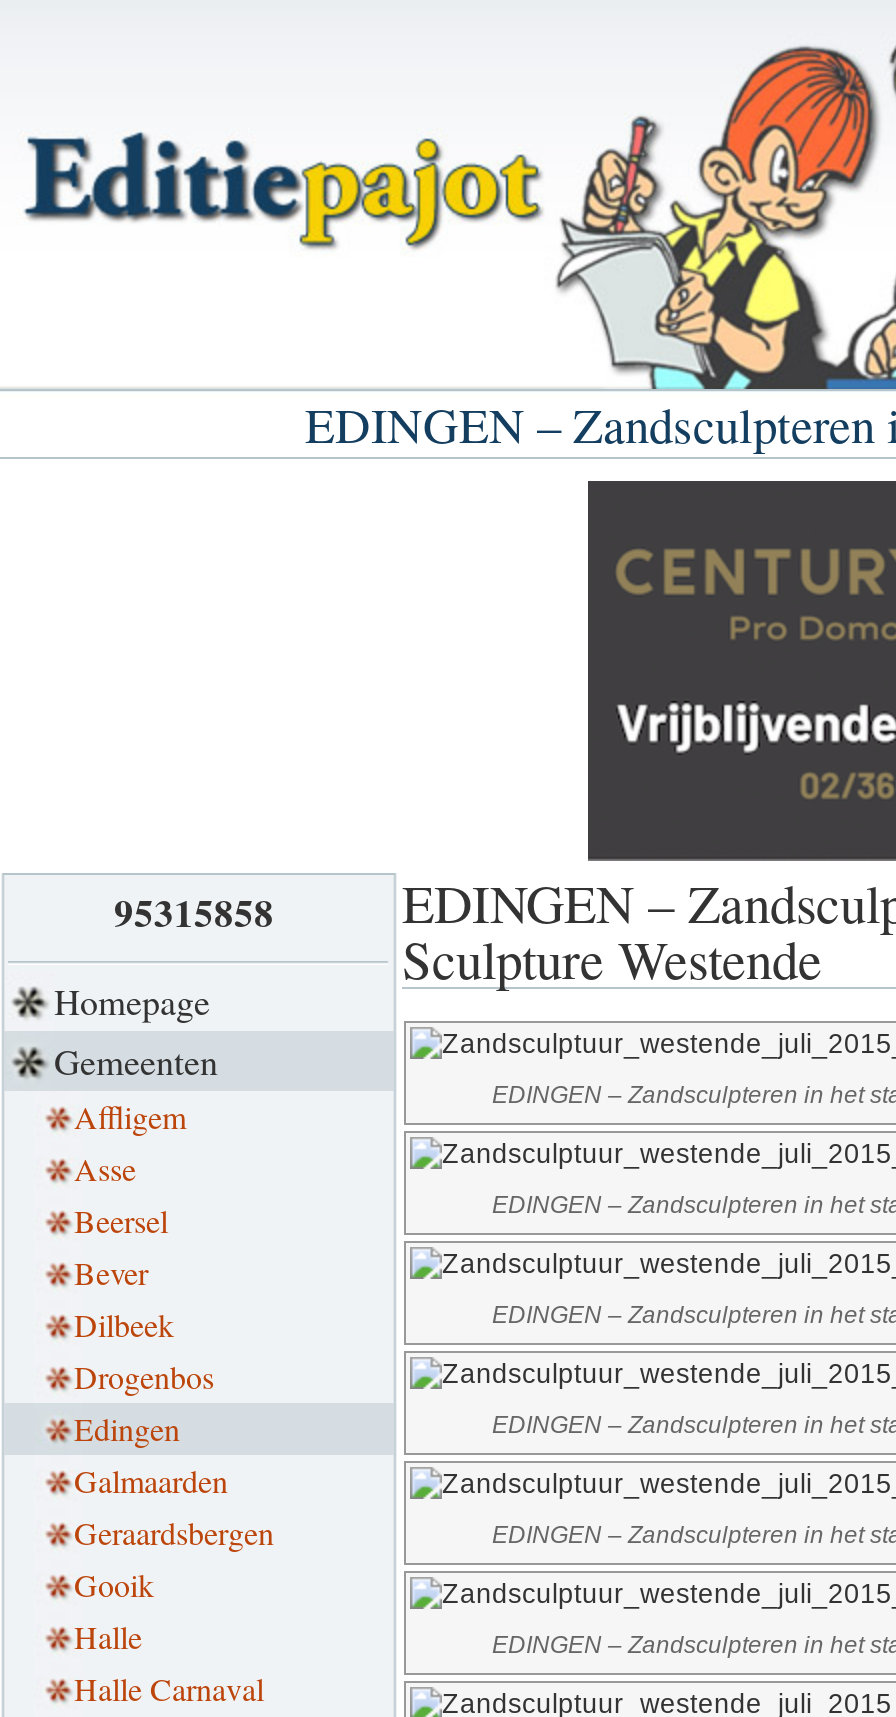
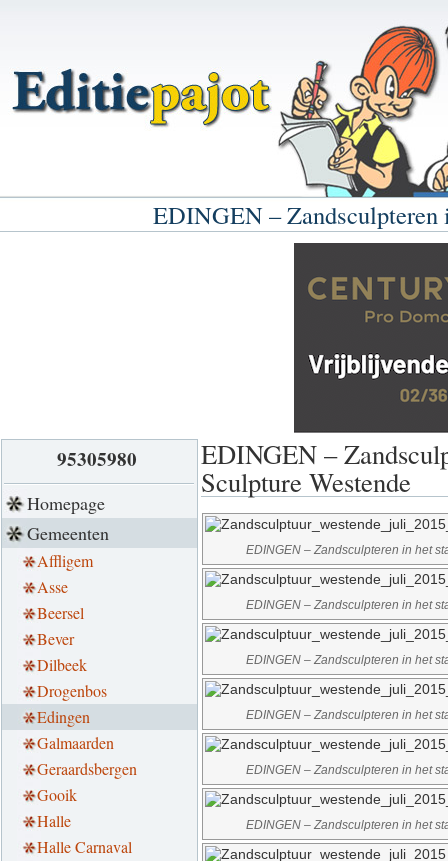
- 95315858
+ 95305980
